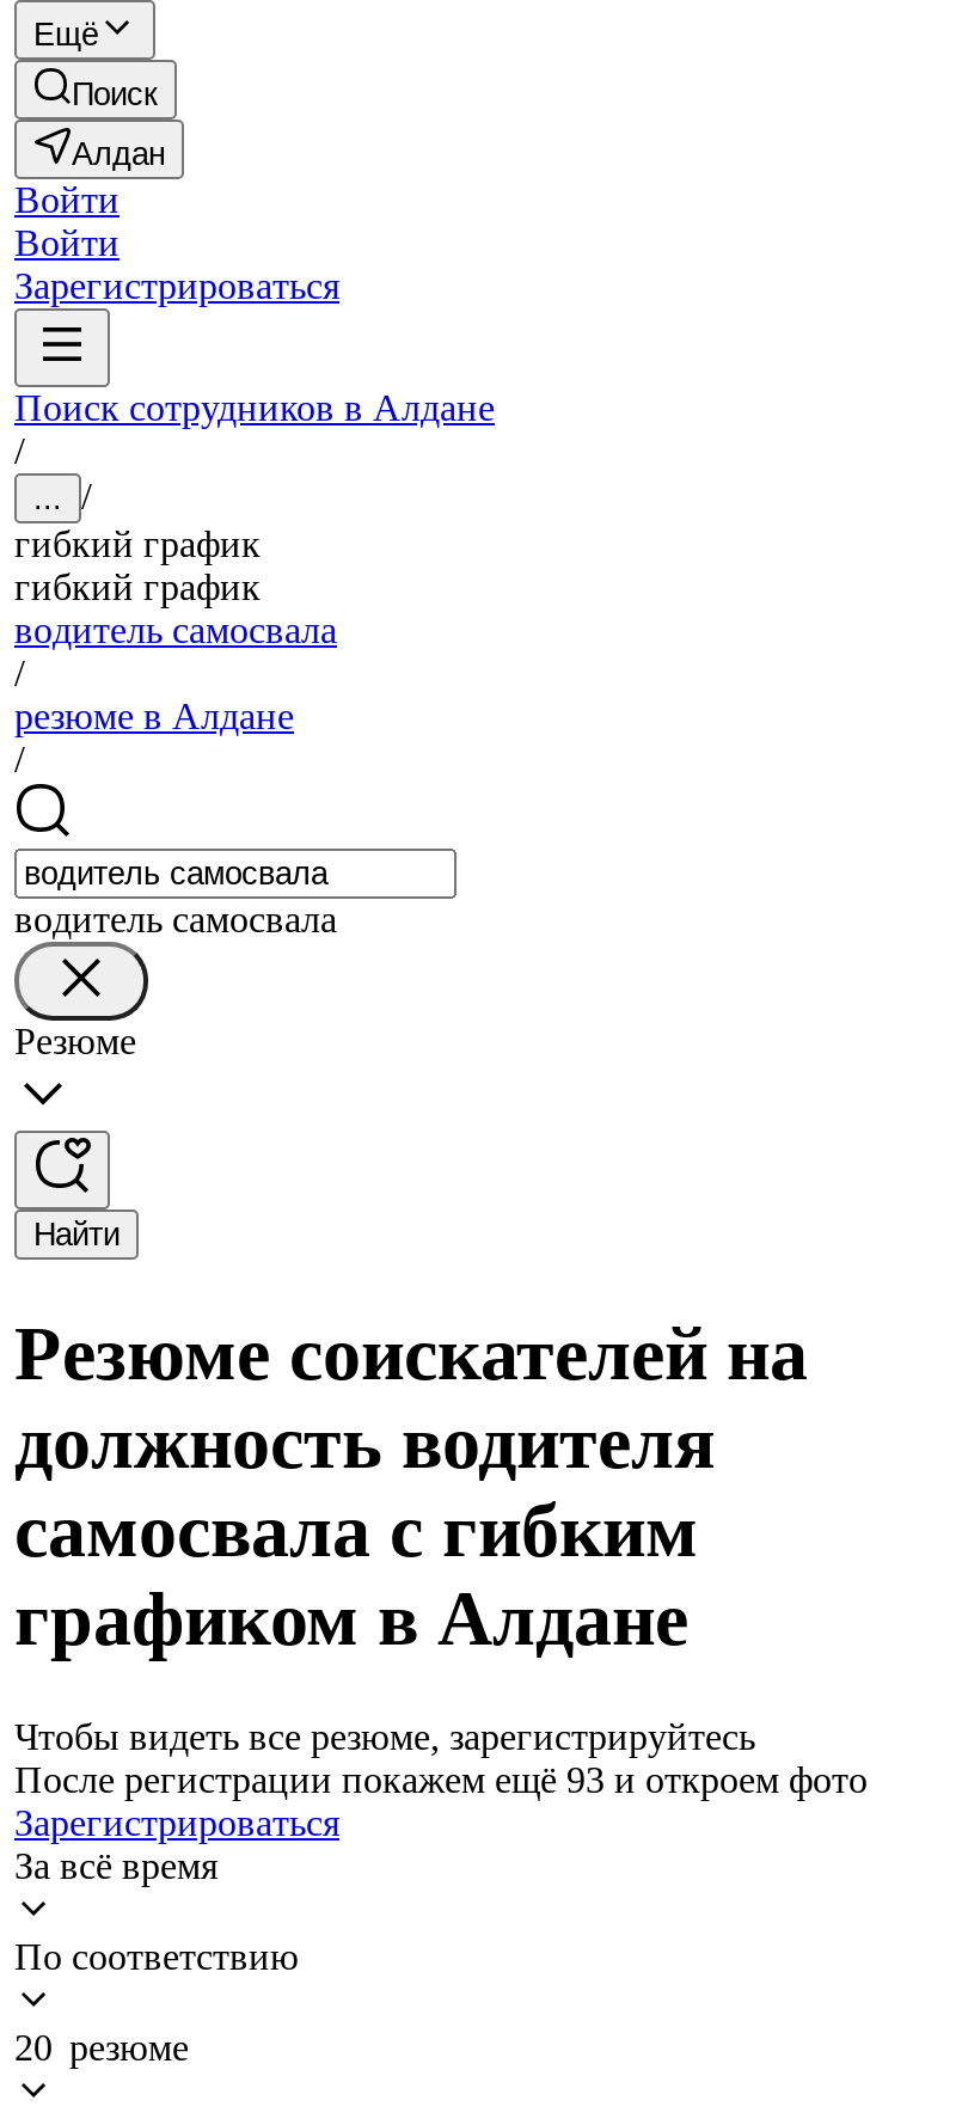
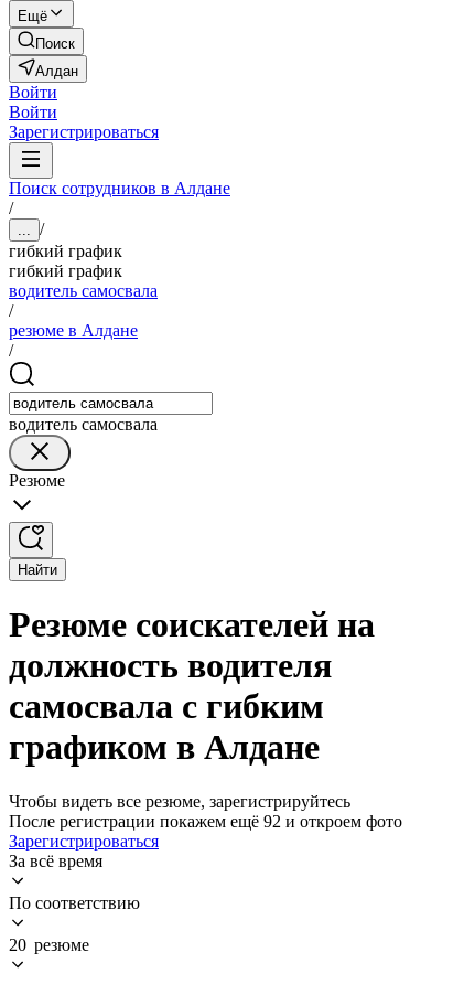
- После регистрации покажем ещё 93 и откроем фото
+ После регистрации покажем ещё 92 и откроем фото
